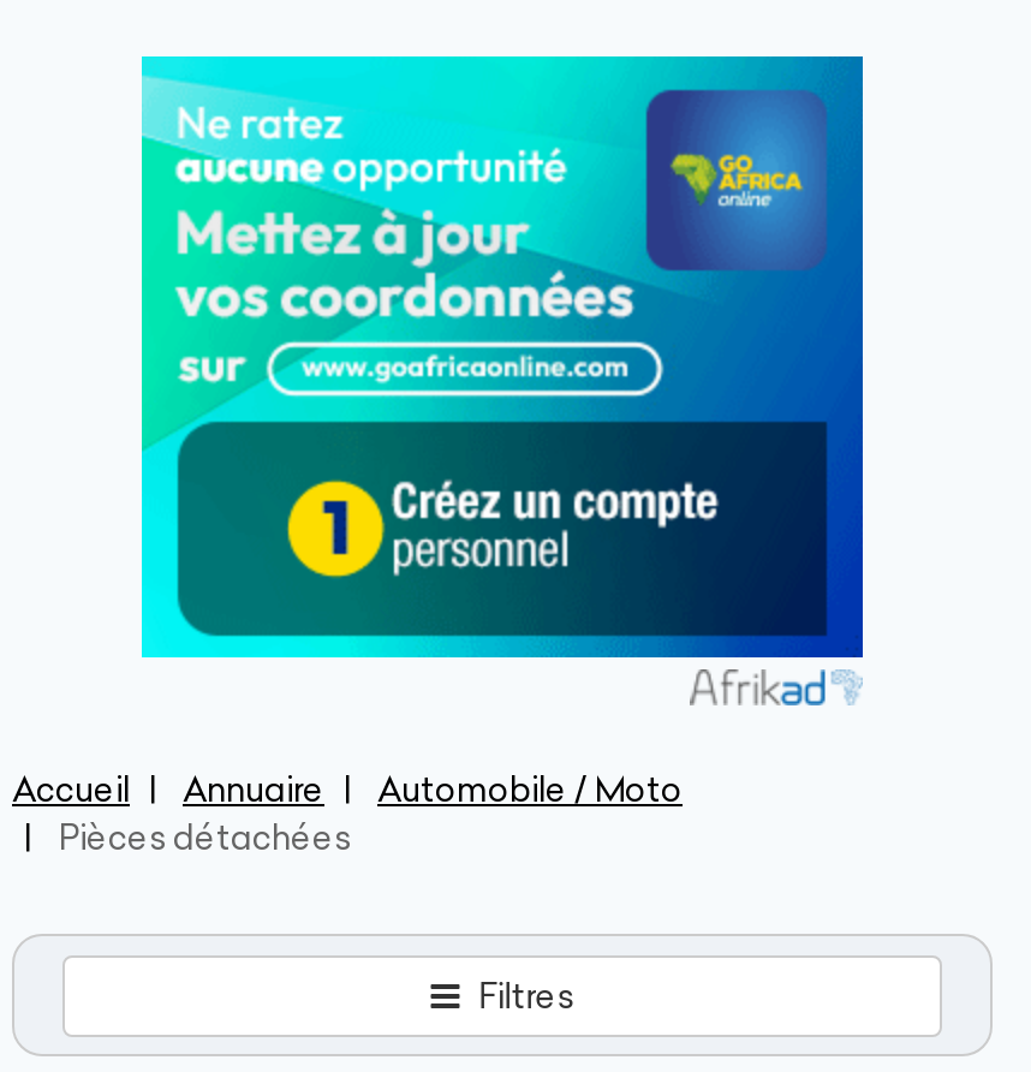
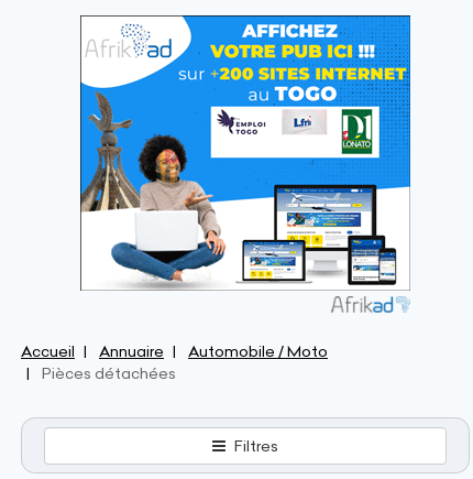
- [image]
+ [image]
